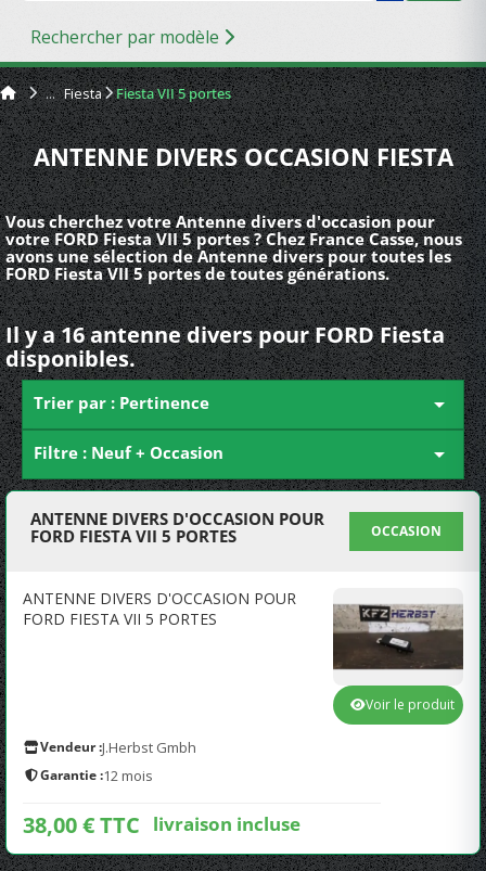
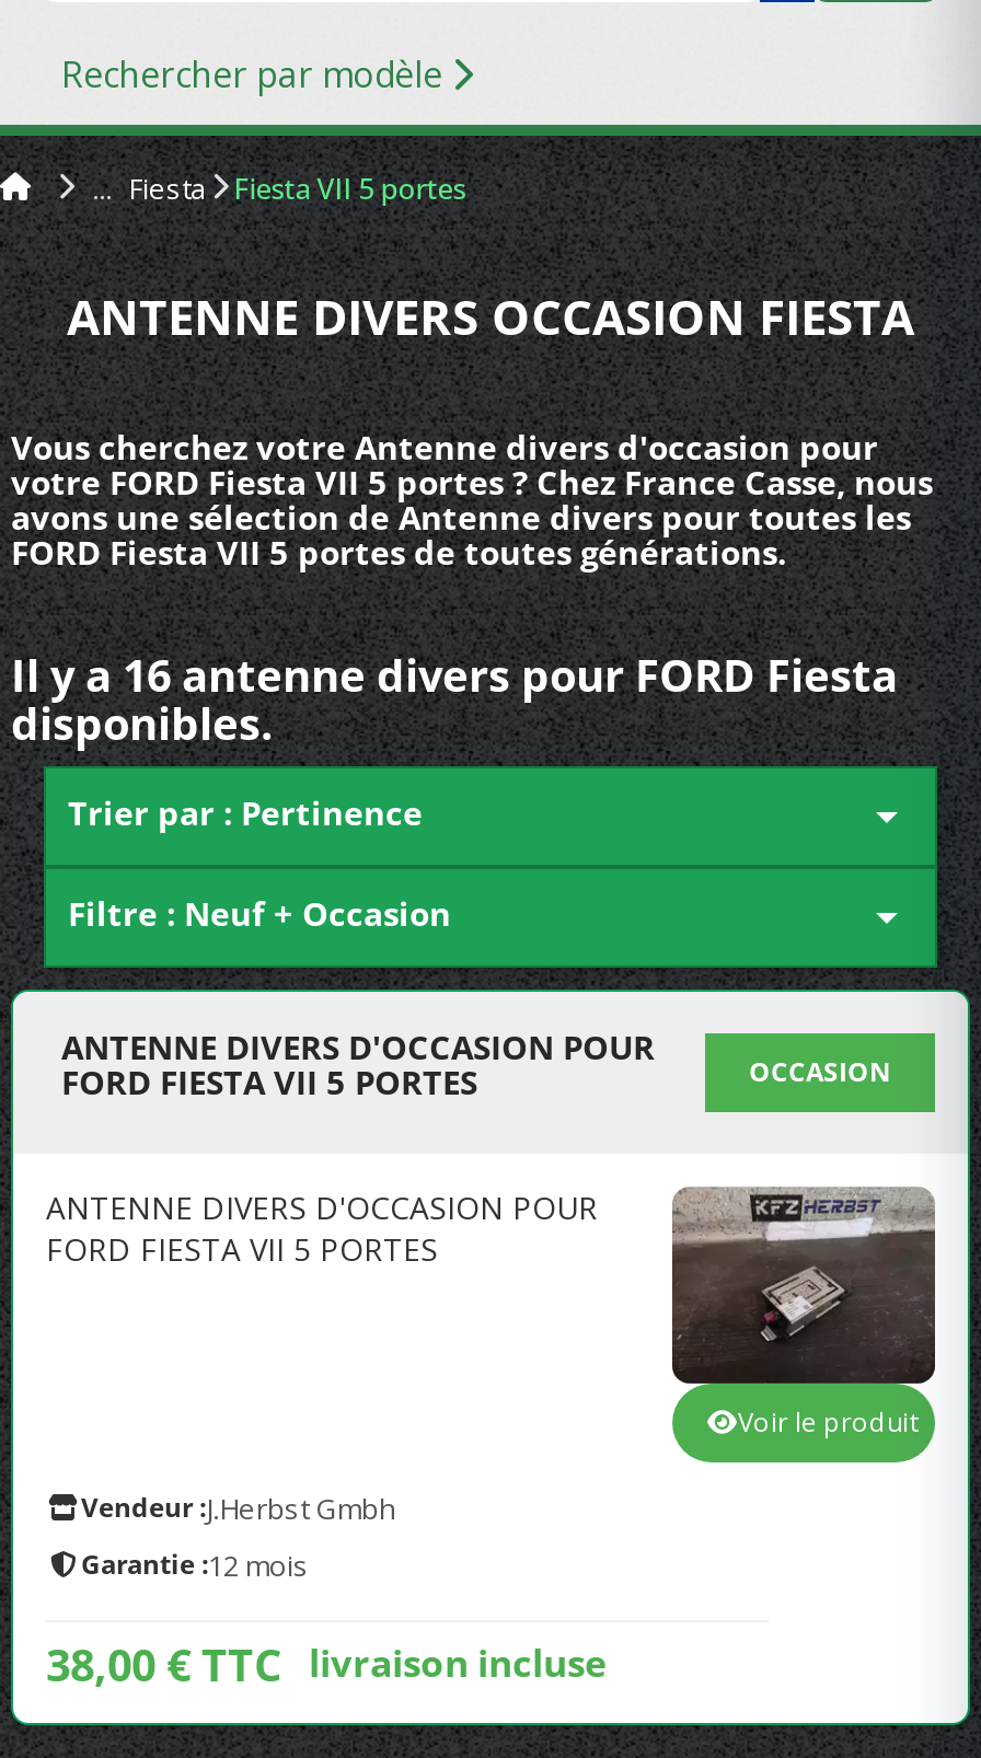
- [image]
+ [image]
